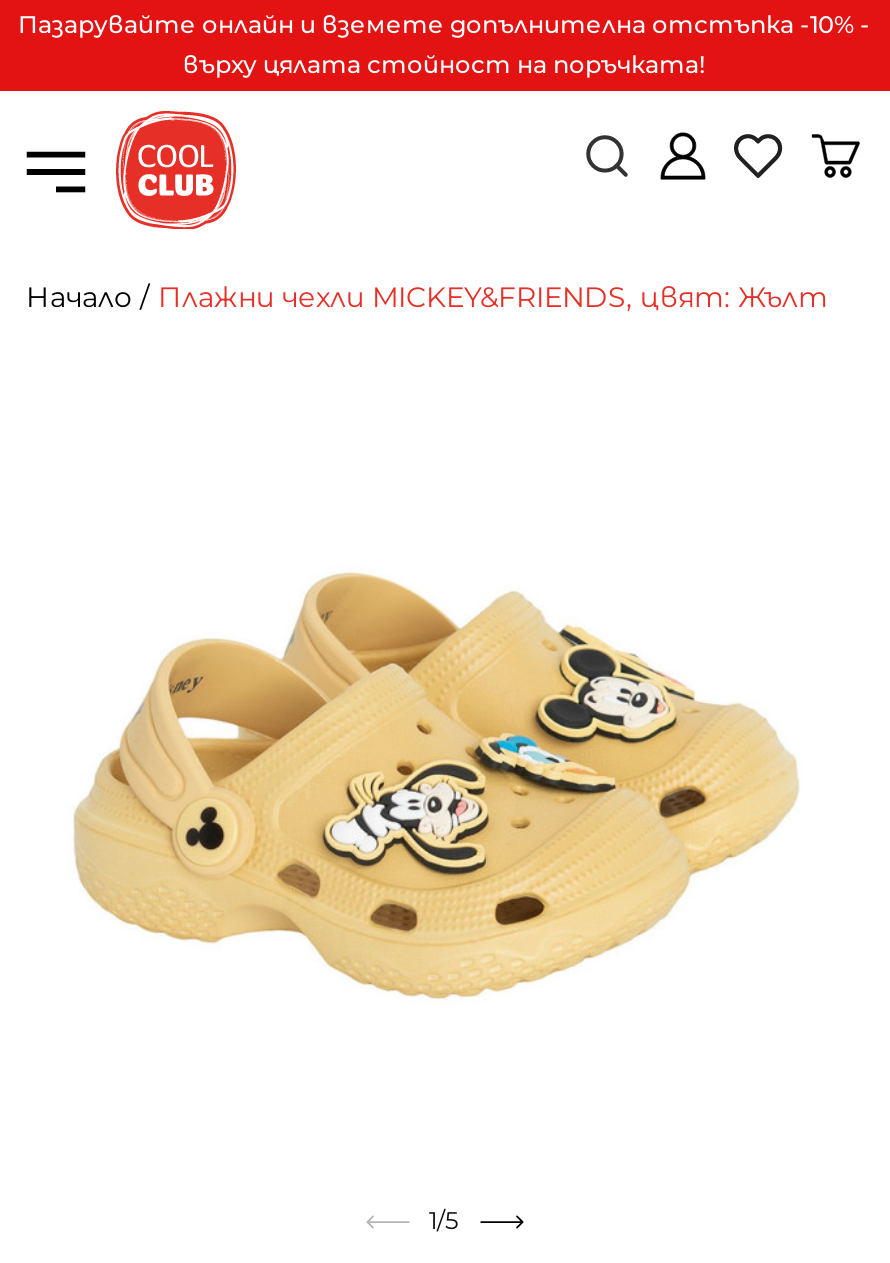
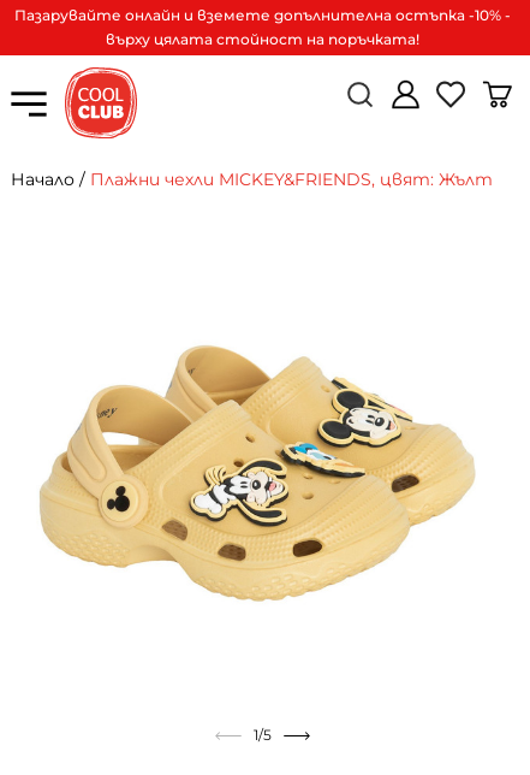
- Пазарувайте онлайн и вземете допълнителна отстъпка -10% -
+ Пазарувайте онлайн и вземете допълнителна остъпка -10% -
